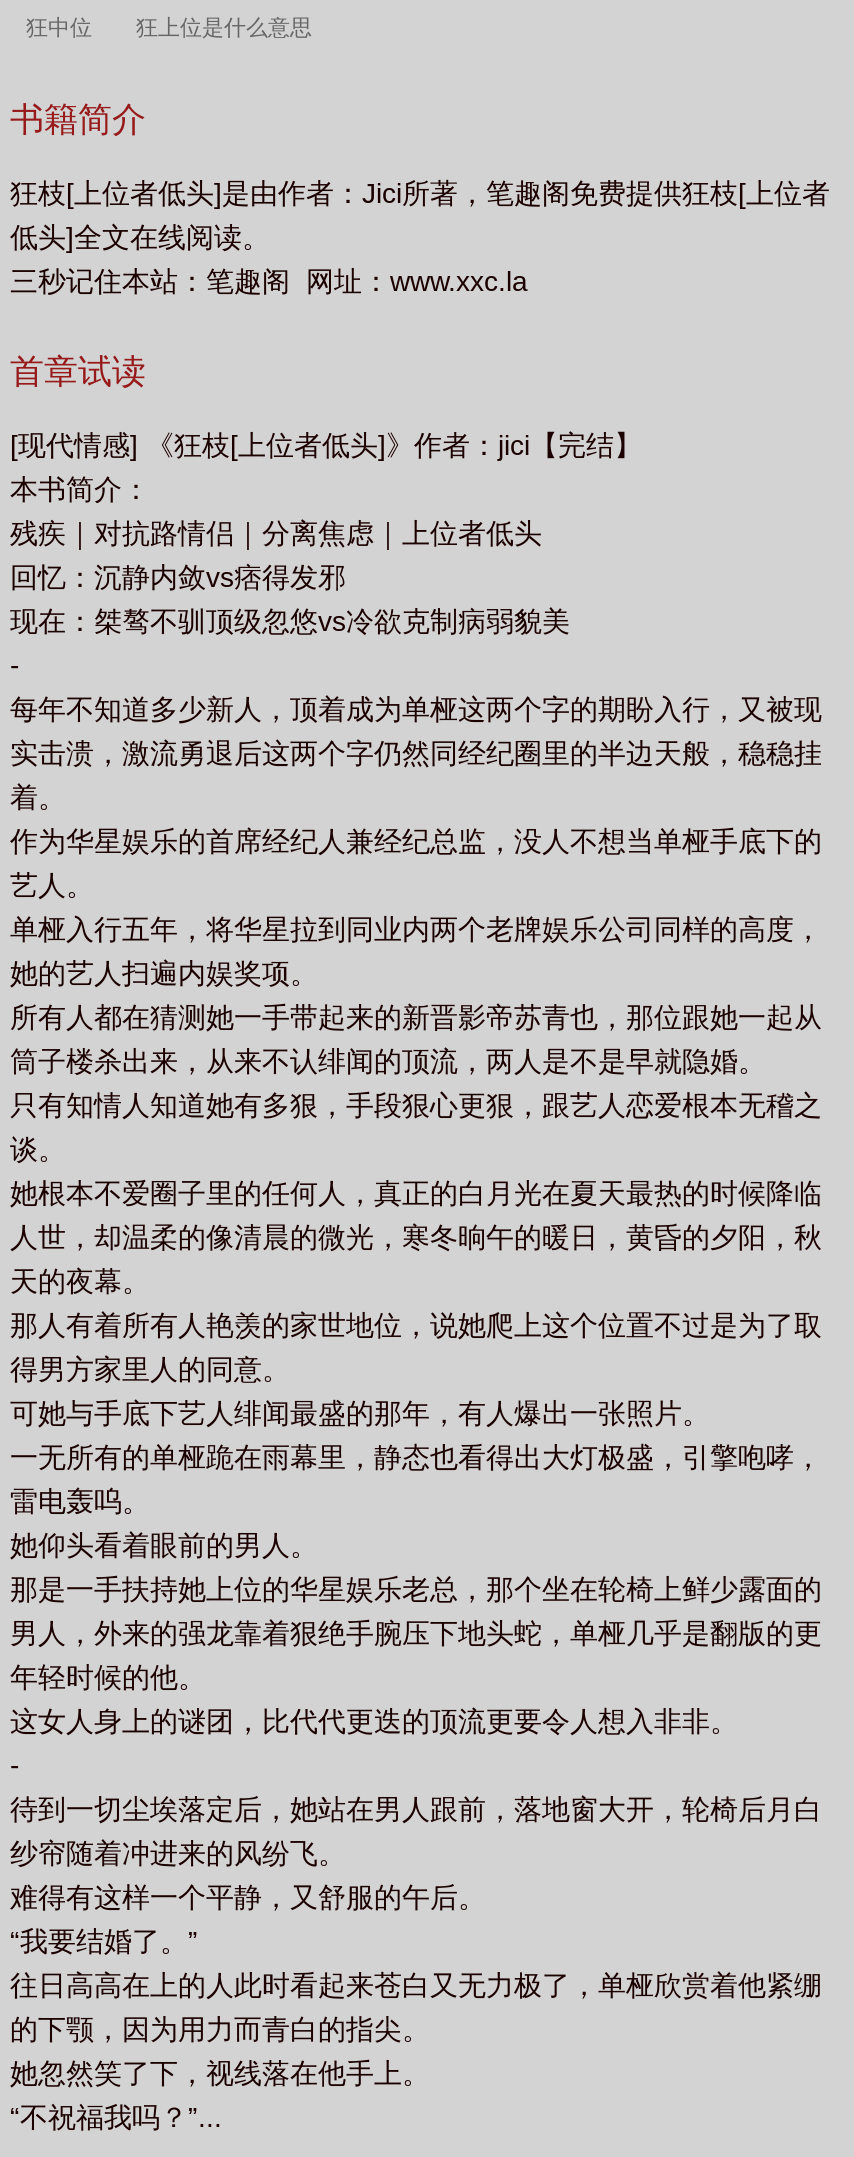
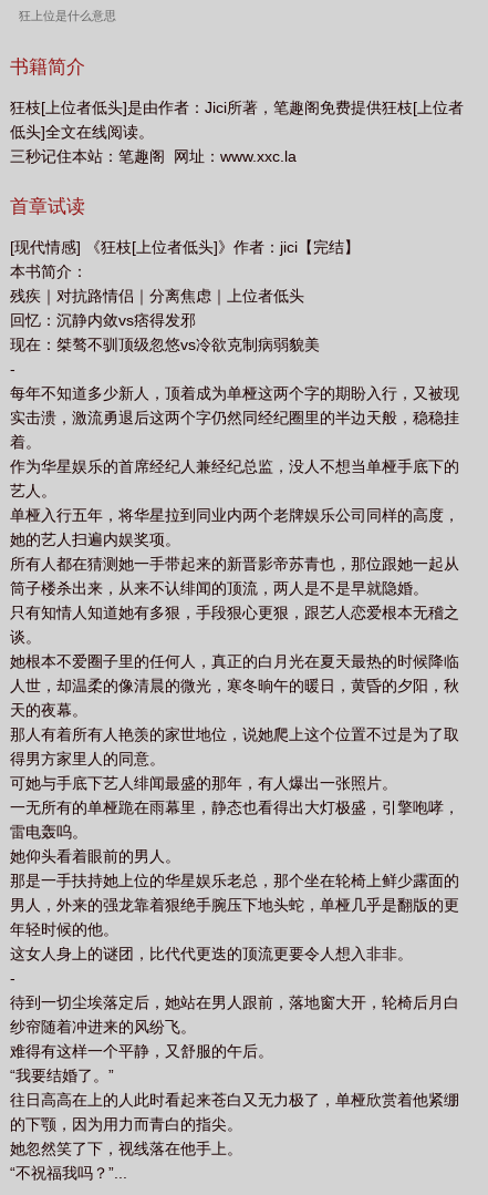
- 狂中位
